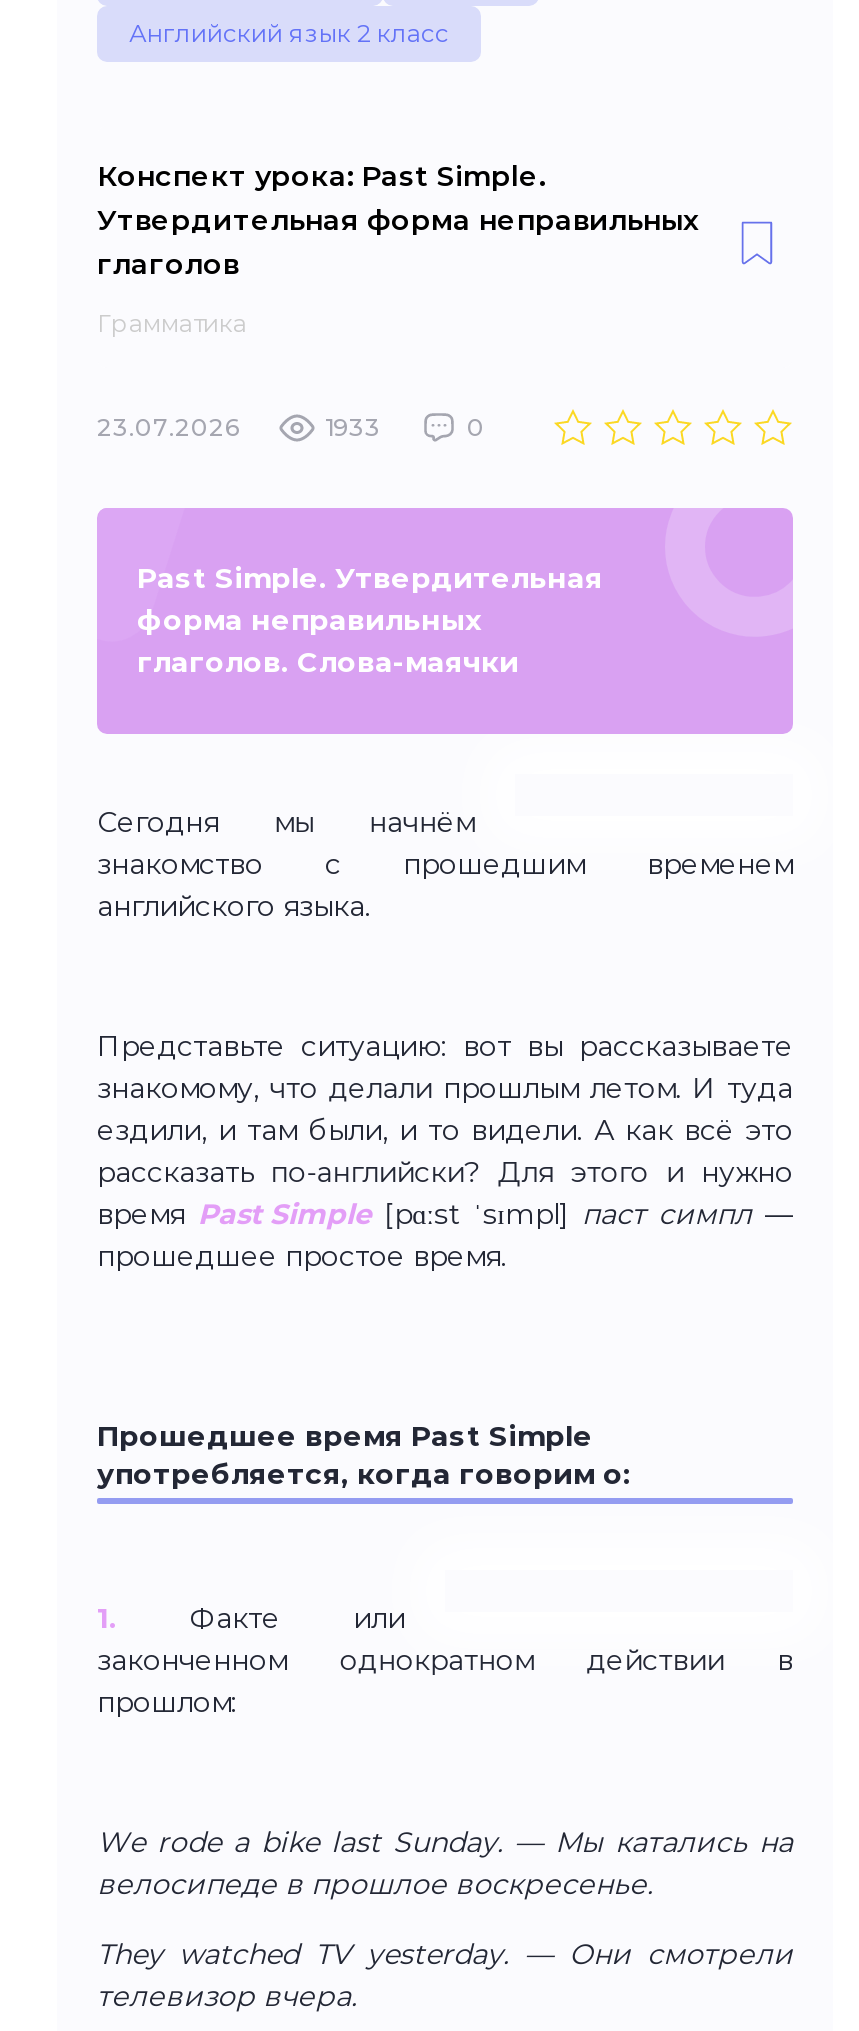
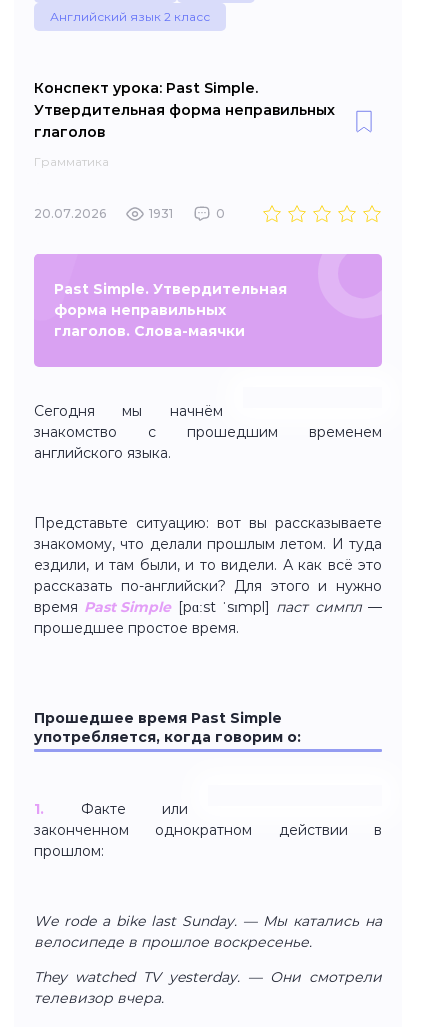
- 23.07.2026
+ 20.07.2026

- 1933
+ 1931
